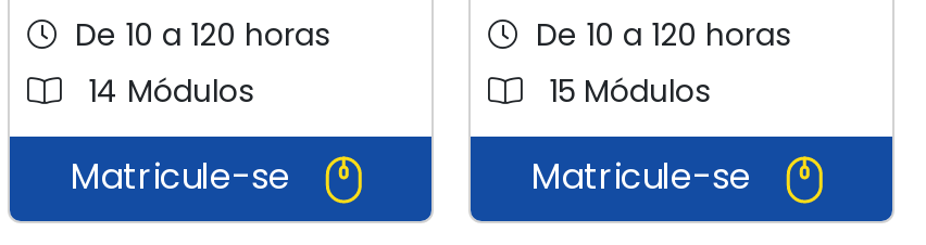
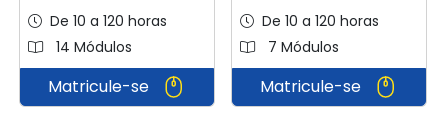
- 15 Módulos
+ 7 Módulos
